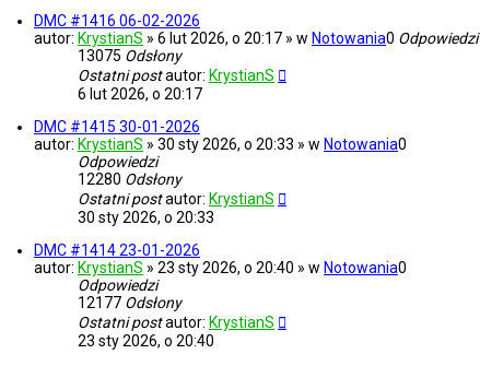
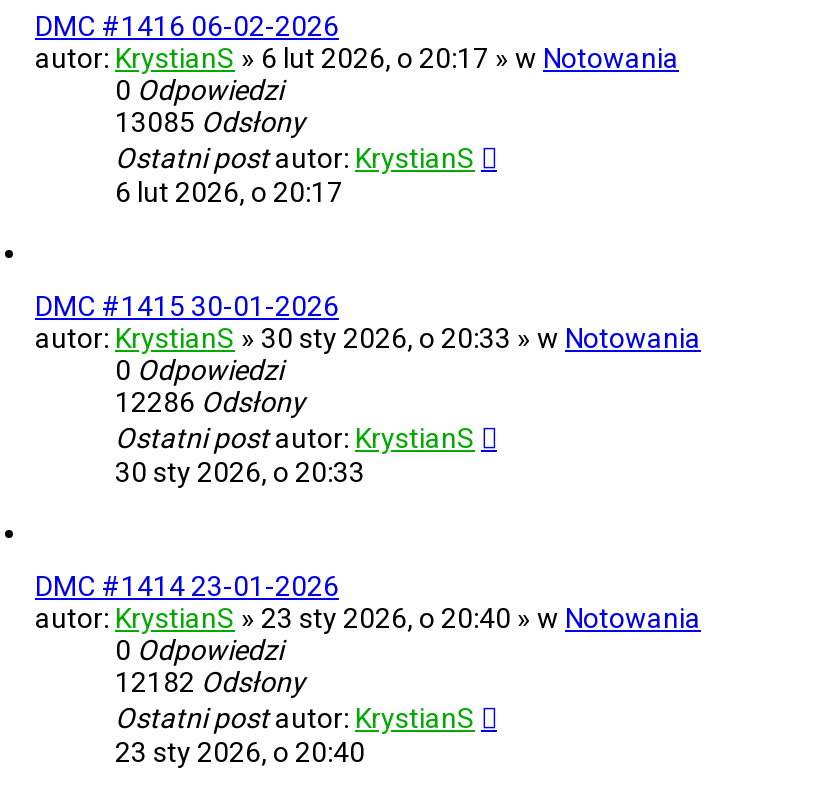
- autor:KrystianS » 6 lut 2026, o 20:17 » w Notowania0 Odpowiedzi
- 13075Odsłony
+ autor: KrystianS » 6 lut 2026, o 20:17 » w Notowania
+ 0 Odpowiedzi
+ 13085 Odsłony

- autor:KrystianS » 30 sty 2026, o 20:33 » w Notowania0
- Odpowiedzi
- 12280 Odsłony
+ autor: KrystianS » 30 sty 2026, o 20:33 » w Notowania
+ 0 Odpowiedzi
+ 12286 Odsłony

- autor:KrystianS » 23 sty 2026, o 20:40 » w Notowania0
- Odpowiedzi
- 12177 Odsłony
+ autor: KrystianS » 23 sty 2026, o 20:40 » w Notowania
+ 0 Odpowiedzi
+ 12182 Odsłony
